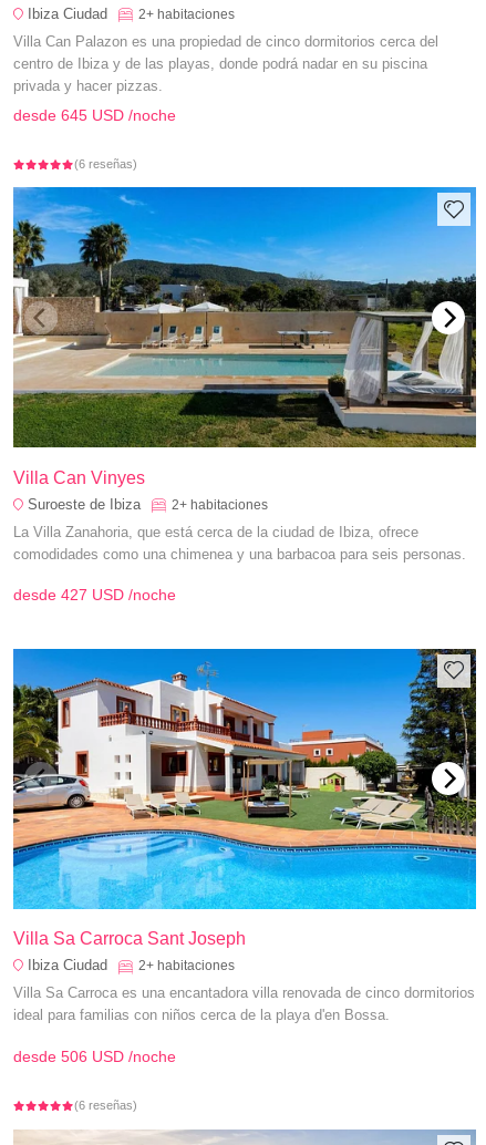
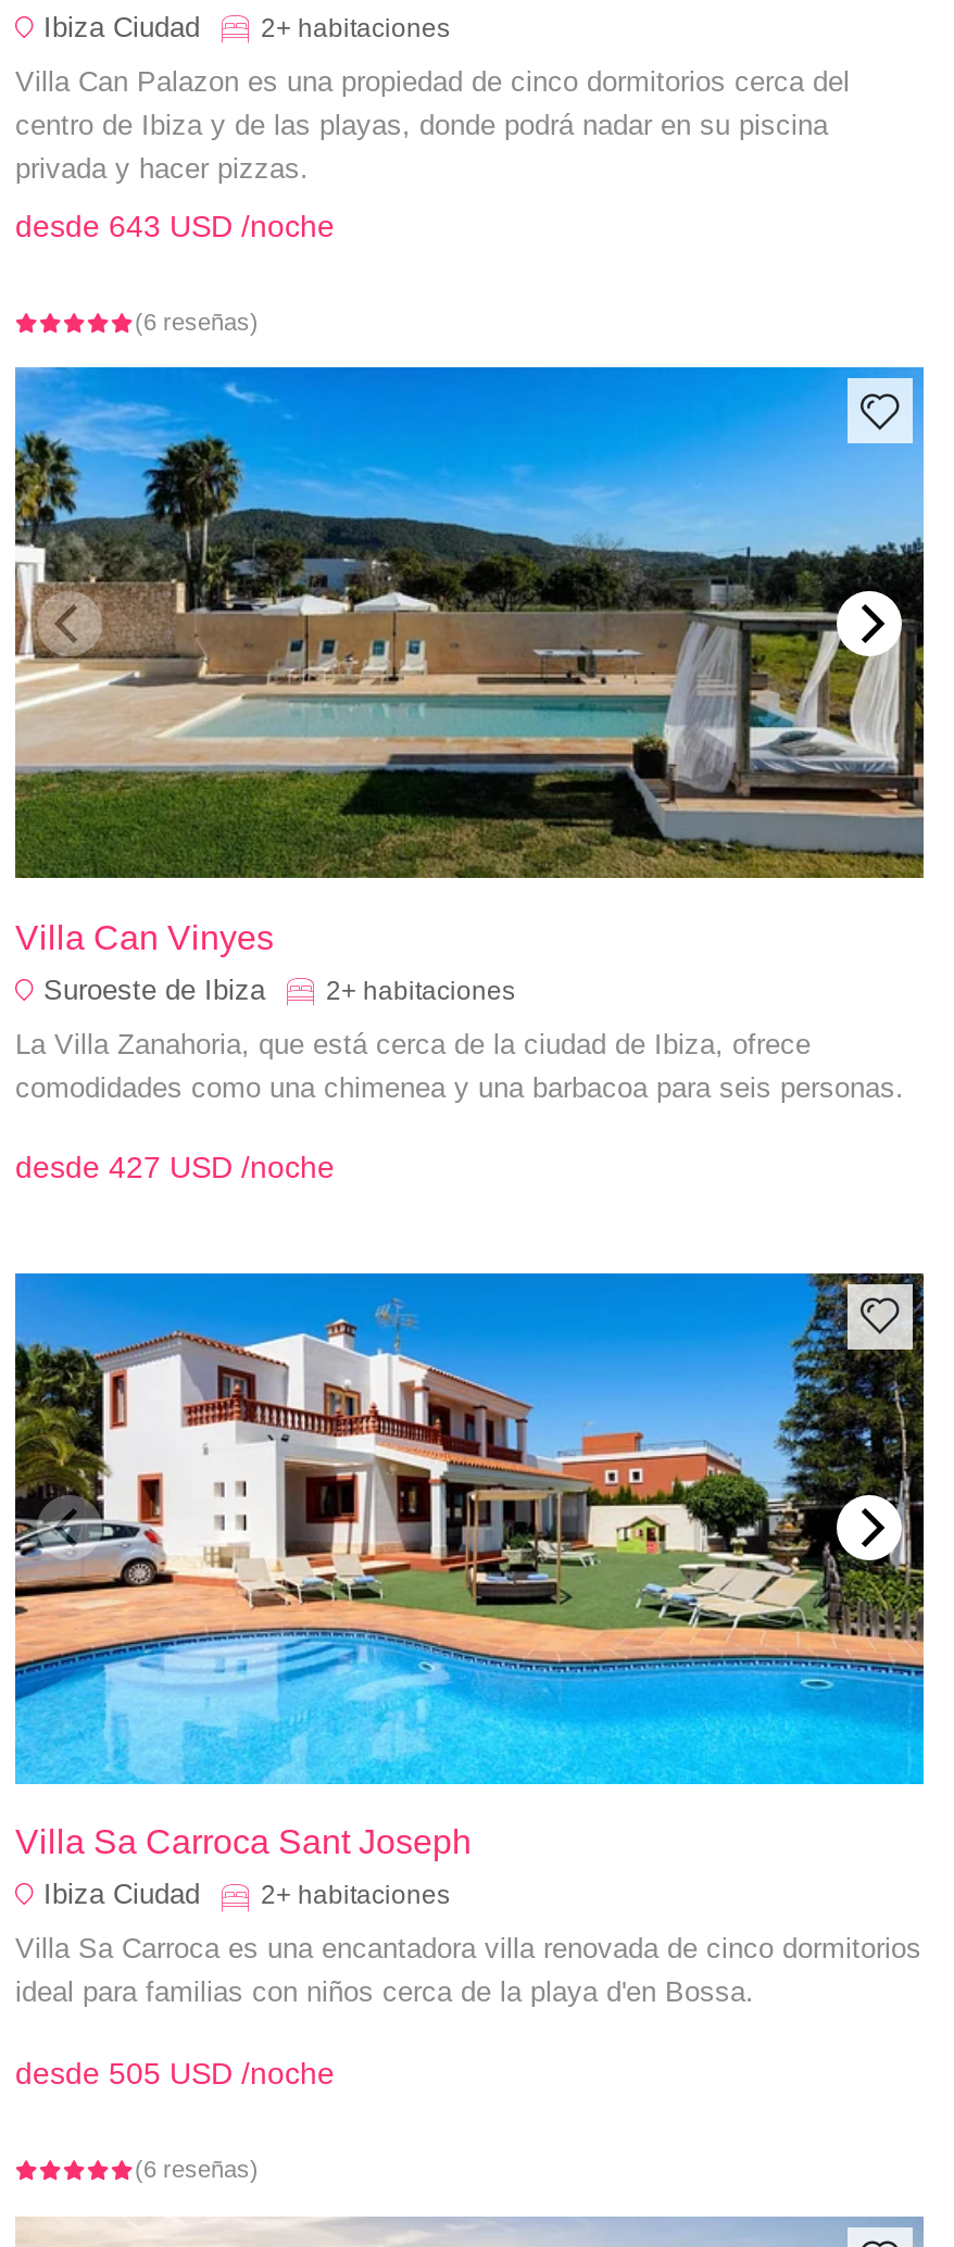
- desde 645 USD /noche
+ desde 643 USD /noche

- desde 506 USD /noche
+ desde 505 USD /noche
